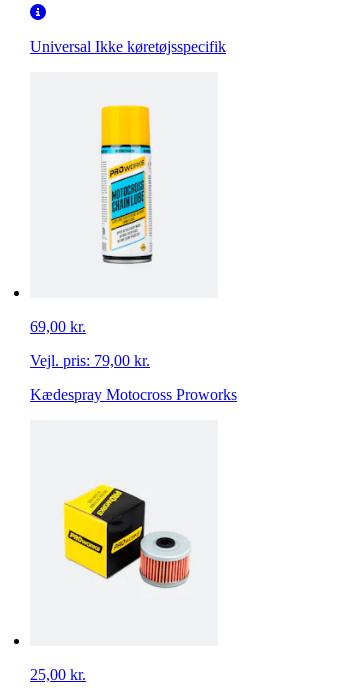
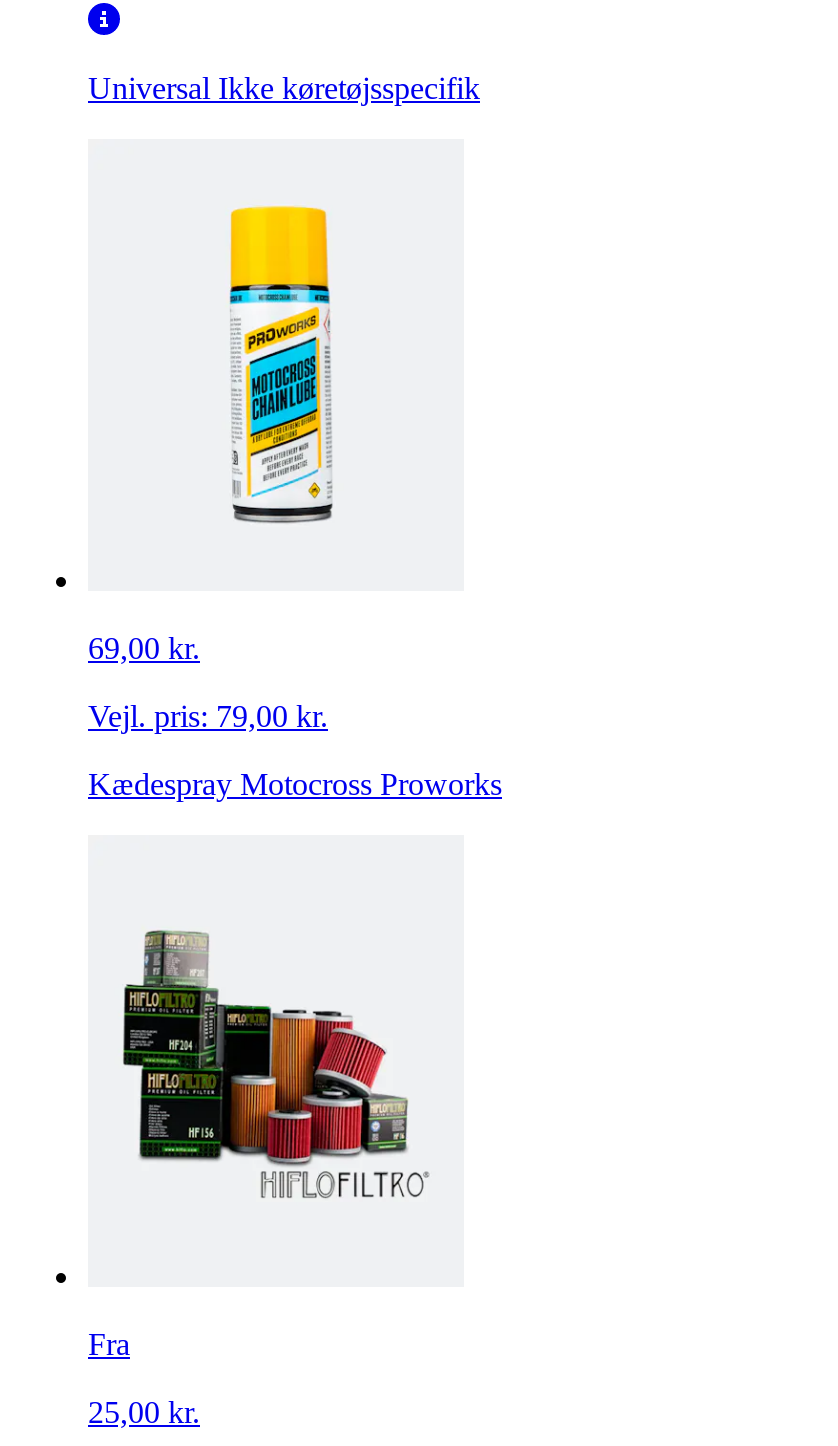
+ Fra

- [image]
+ [image]
